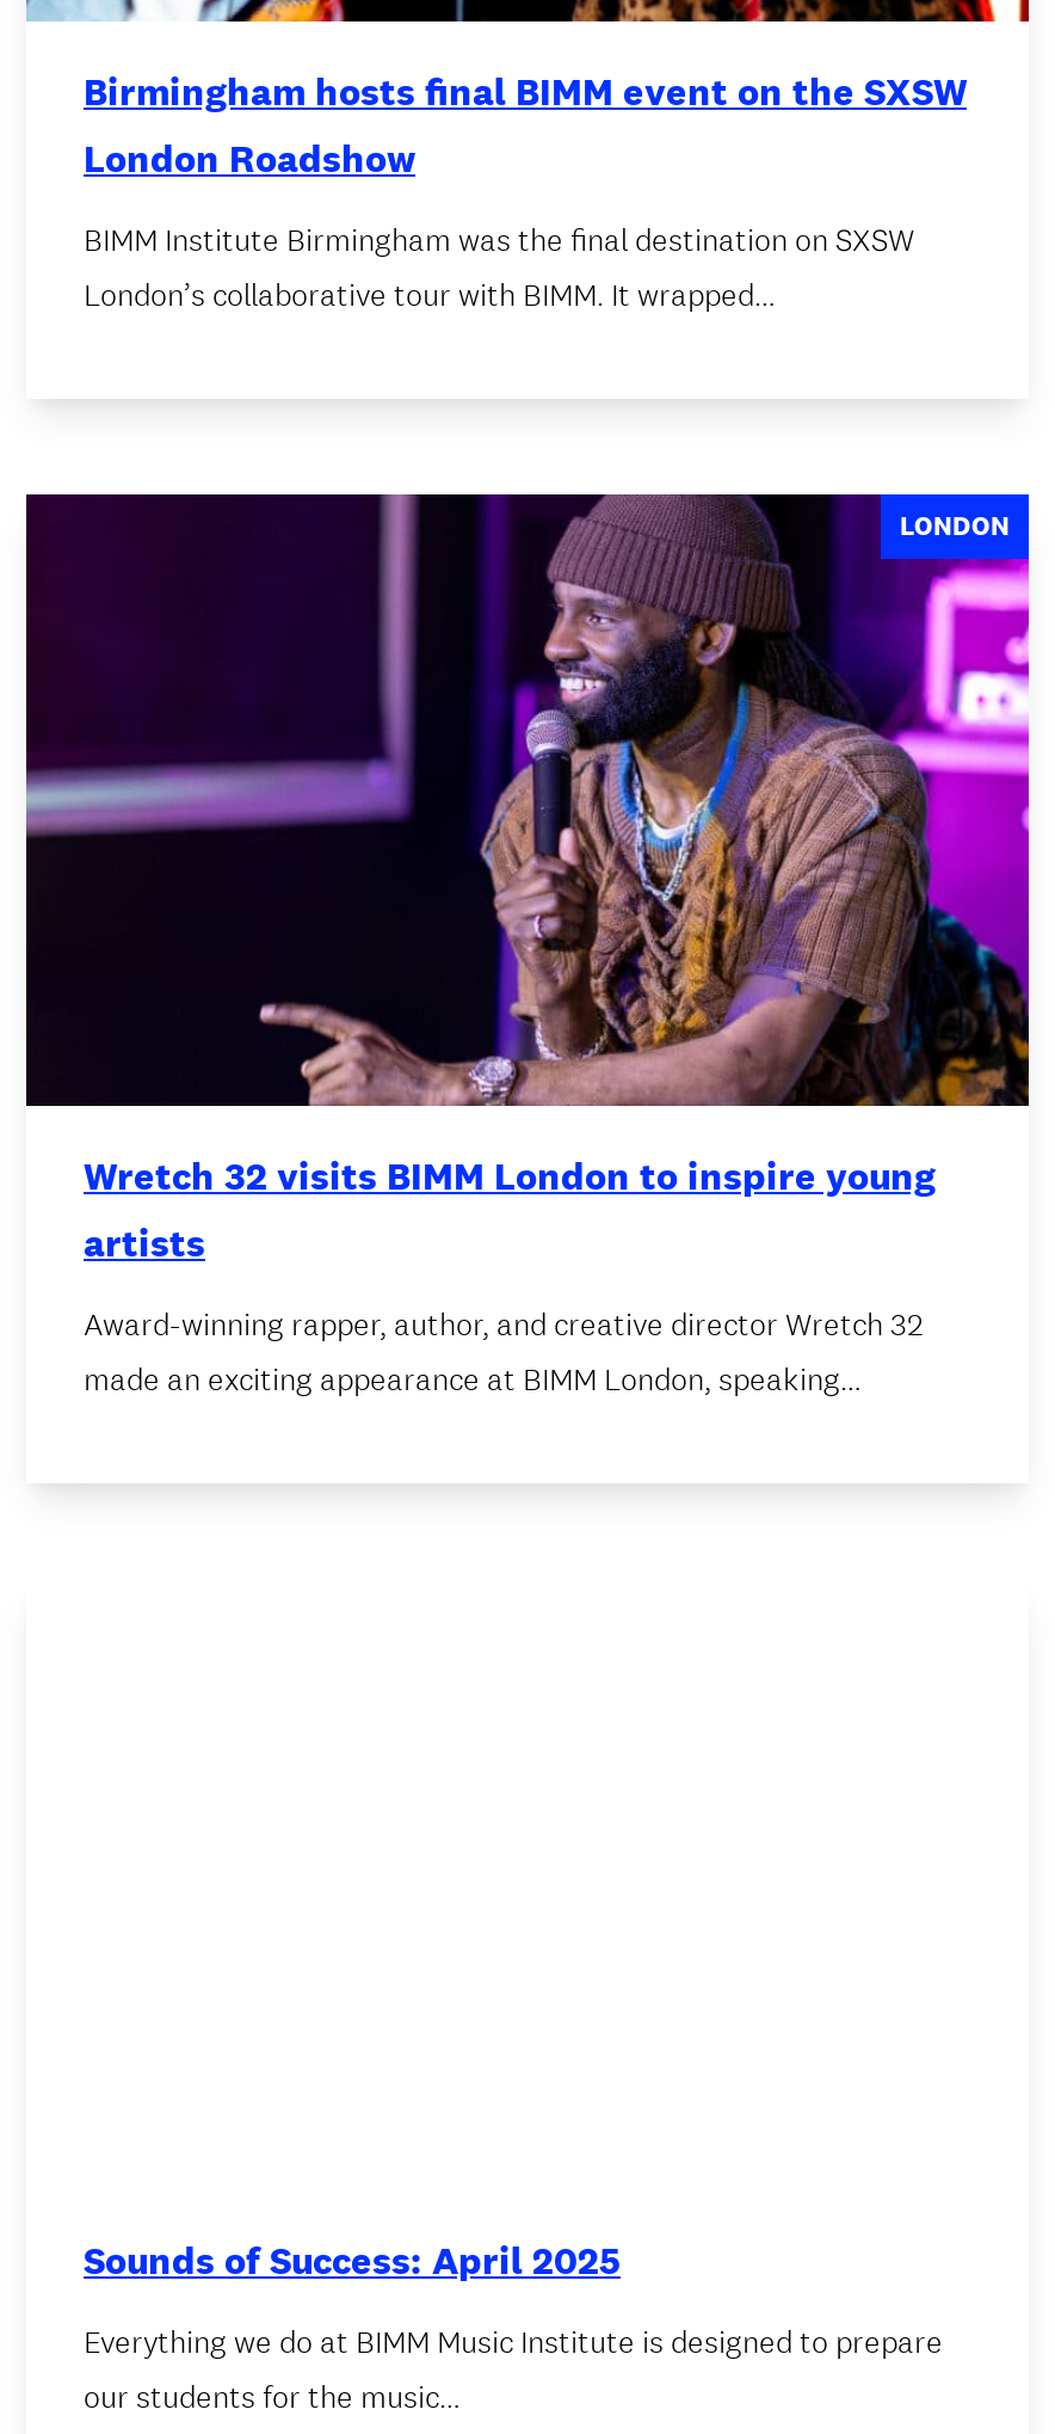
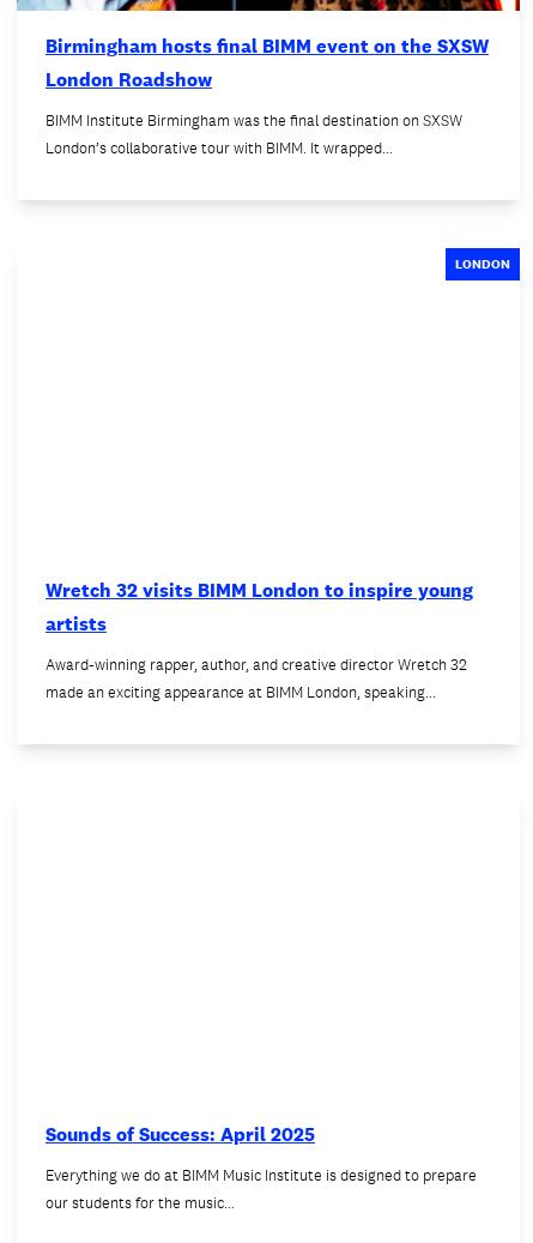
- [image]
